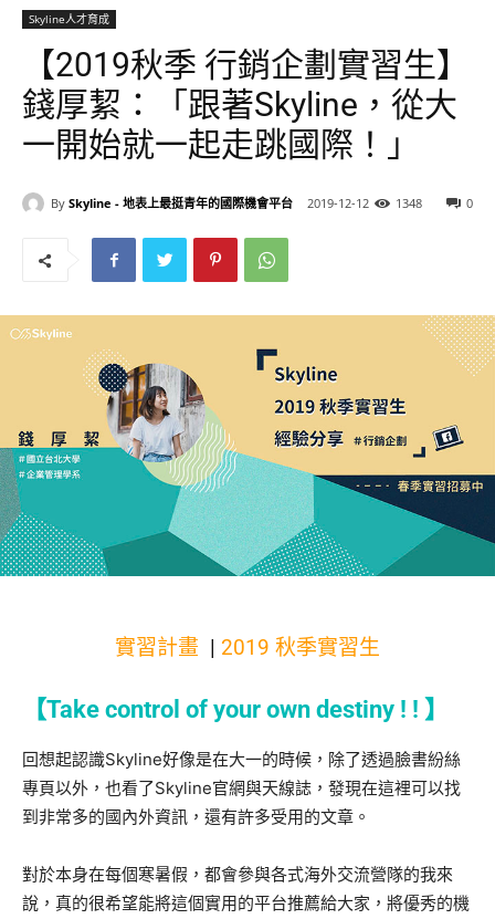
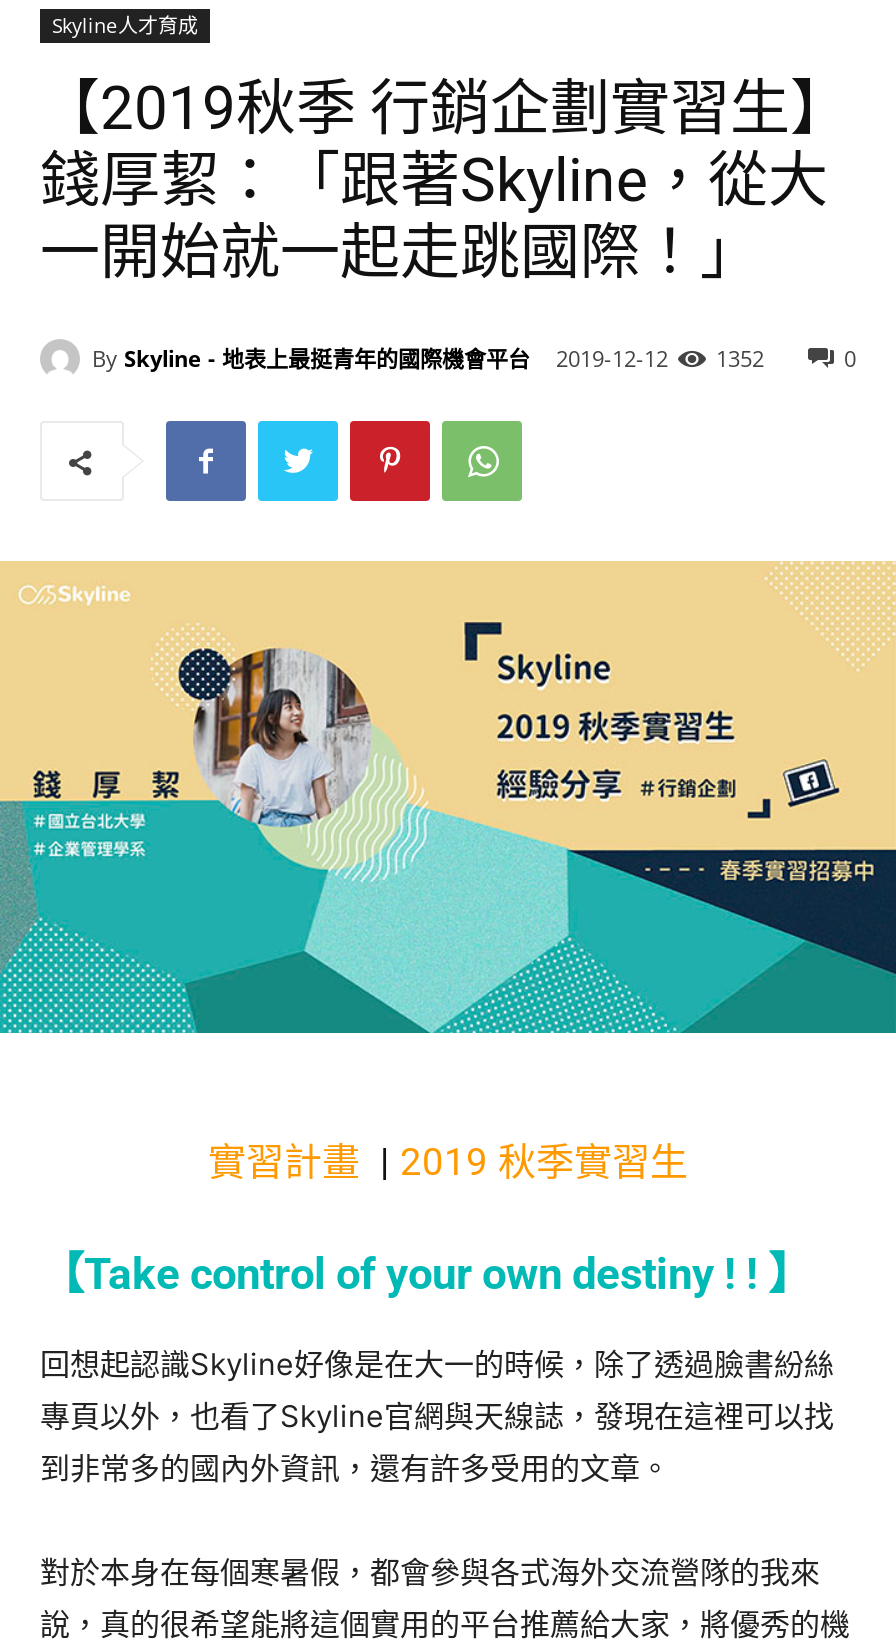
- By Skyline - 地表上最挺青年的國際機會平台 2019-12-12 1348
+ By Skyline - 地表上最挺青年的國際機會平台 2019-12-12 1352
